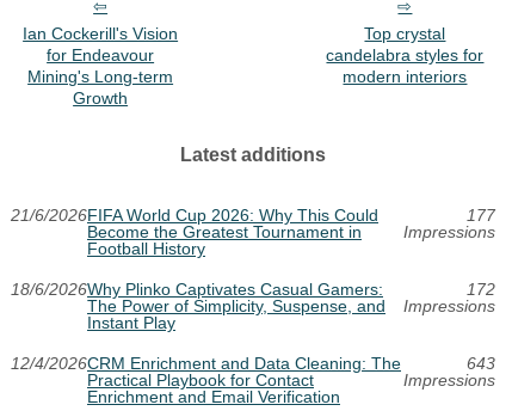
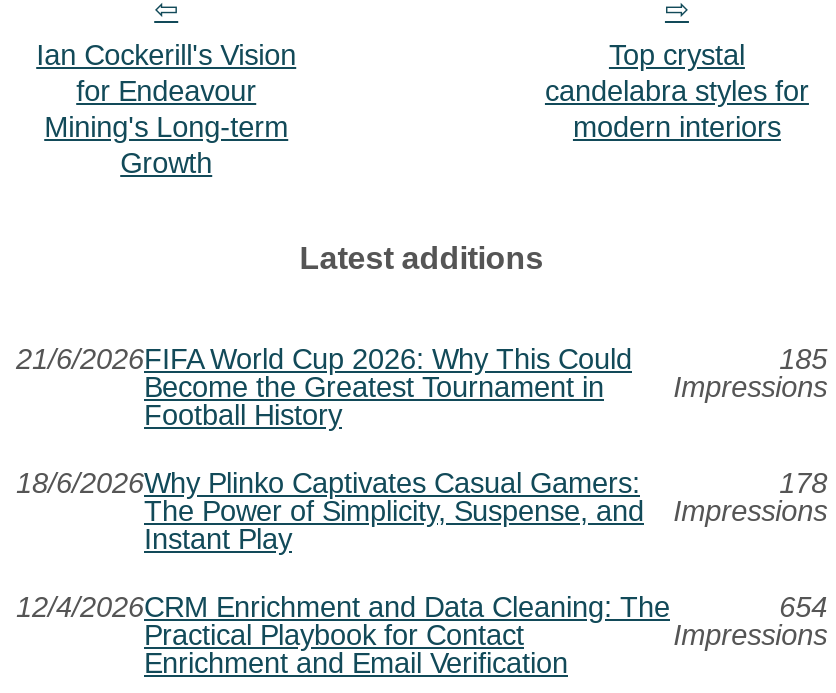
- 177
+ 185

- 172
+ 178

- 643
+ 654
